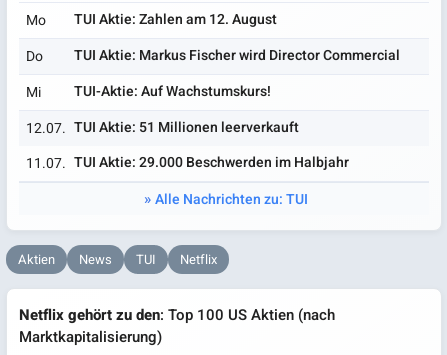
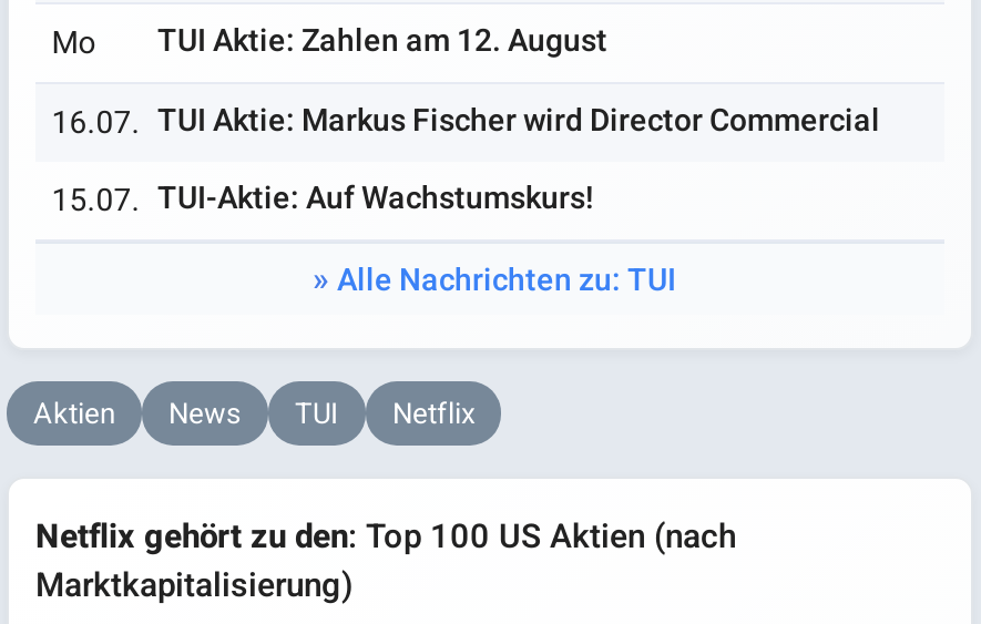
- Do
- TUI Aktie: Markus Fischer wird Director Commercial
- Mi
- TUI-Aktie: Auf Wachstumskurs!
- 12.07. TUI Aktie: 51 Millionen leerverkauft
- 11.07. TUI Aktie: 29.000 Beschwerden im Halbjahr
+ 16.07. TUI Aktie: Markus Fischer wird Director Commercial
+ 15.07. TUI-Aktie: Auf Wachstumskurs!
